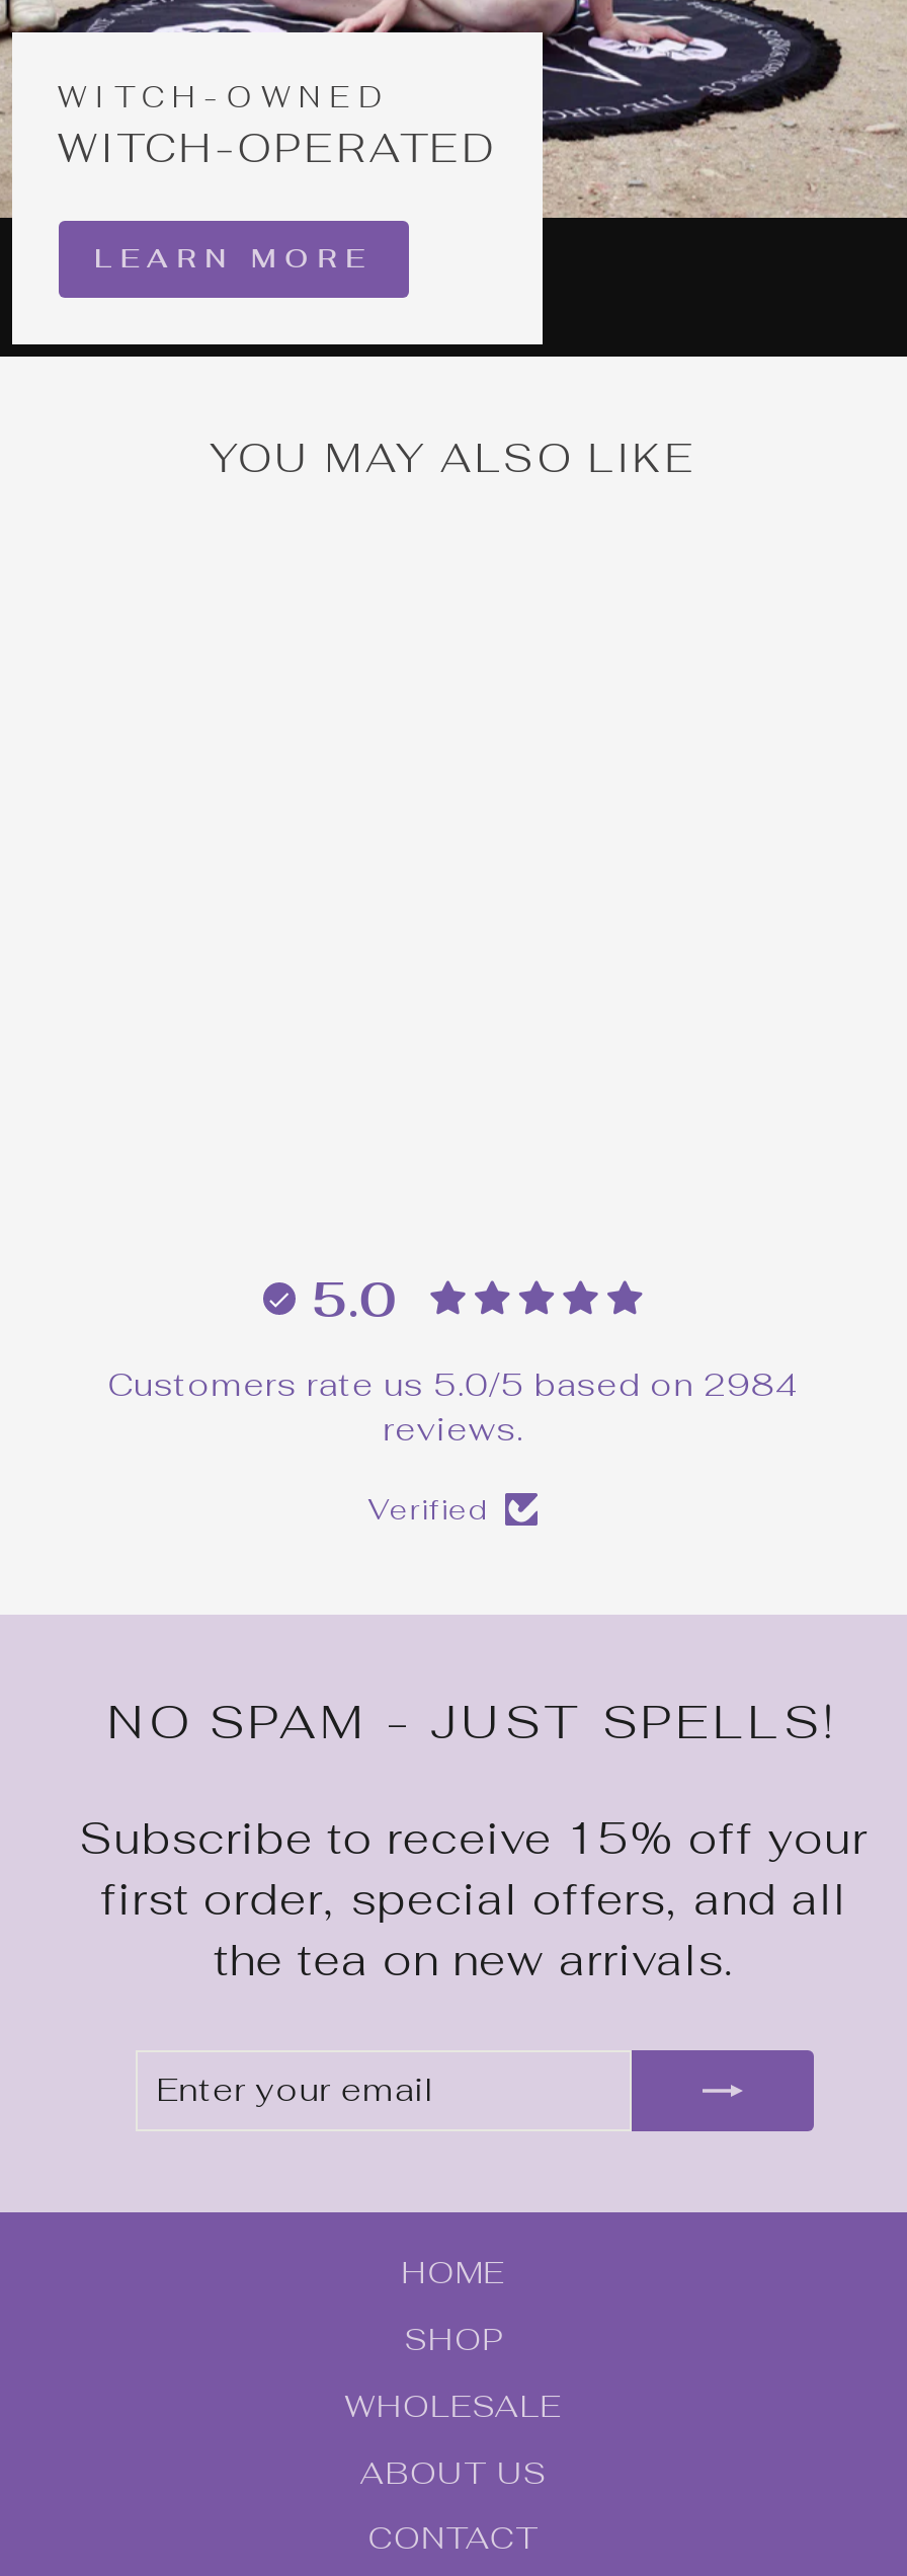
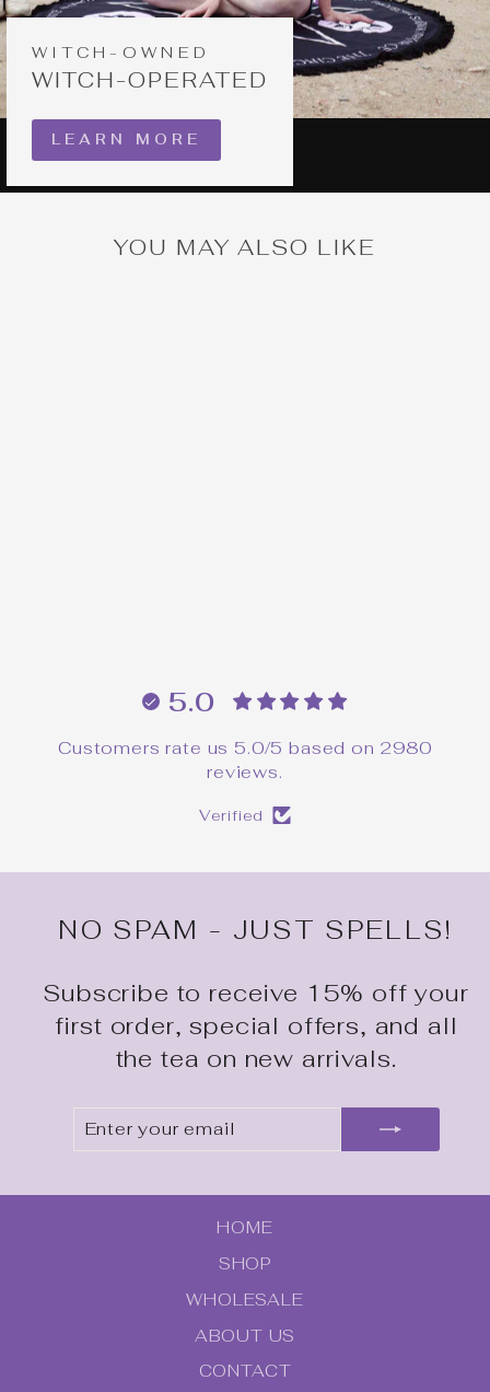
- Customers rate us 5.0/5 based on 2984
+ Customers rate us 5.0/5 based on 2980
